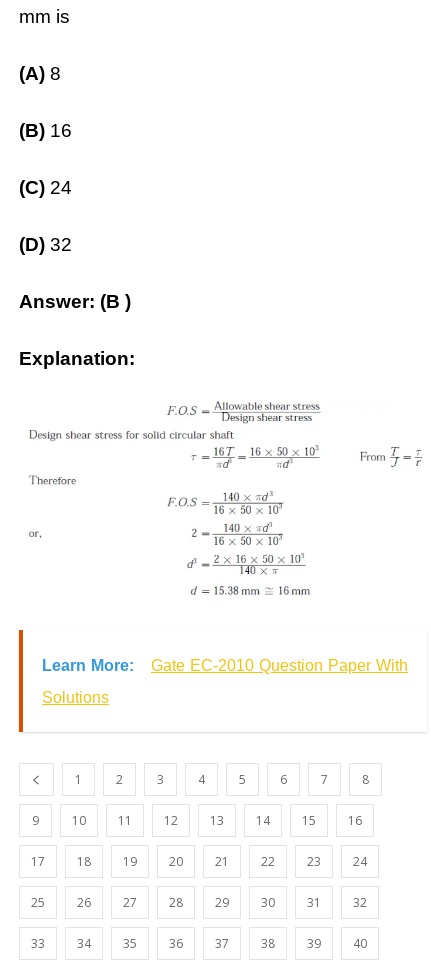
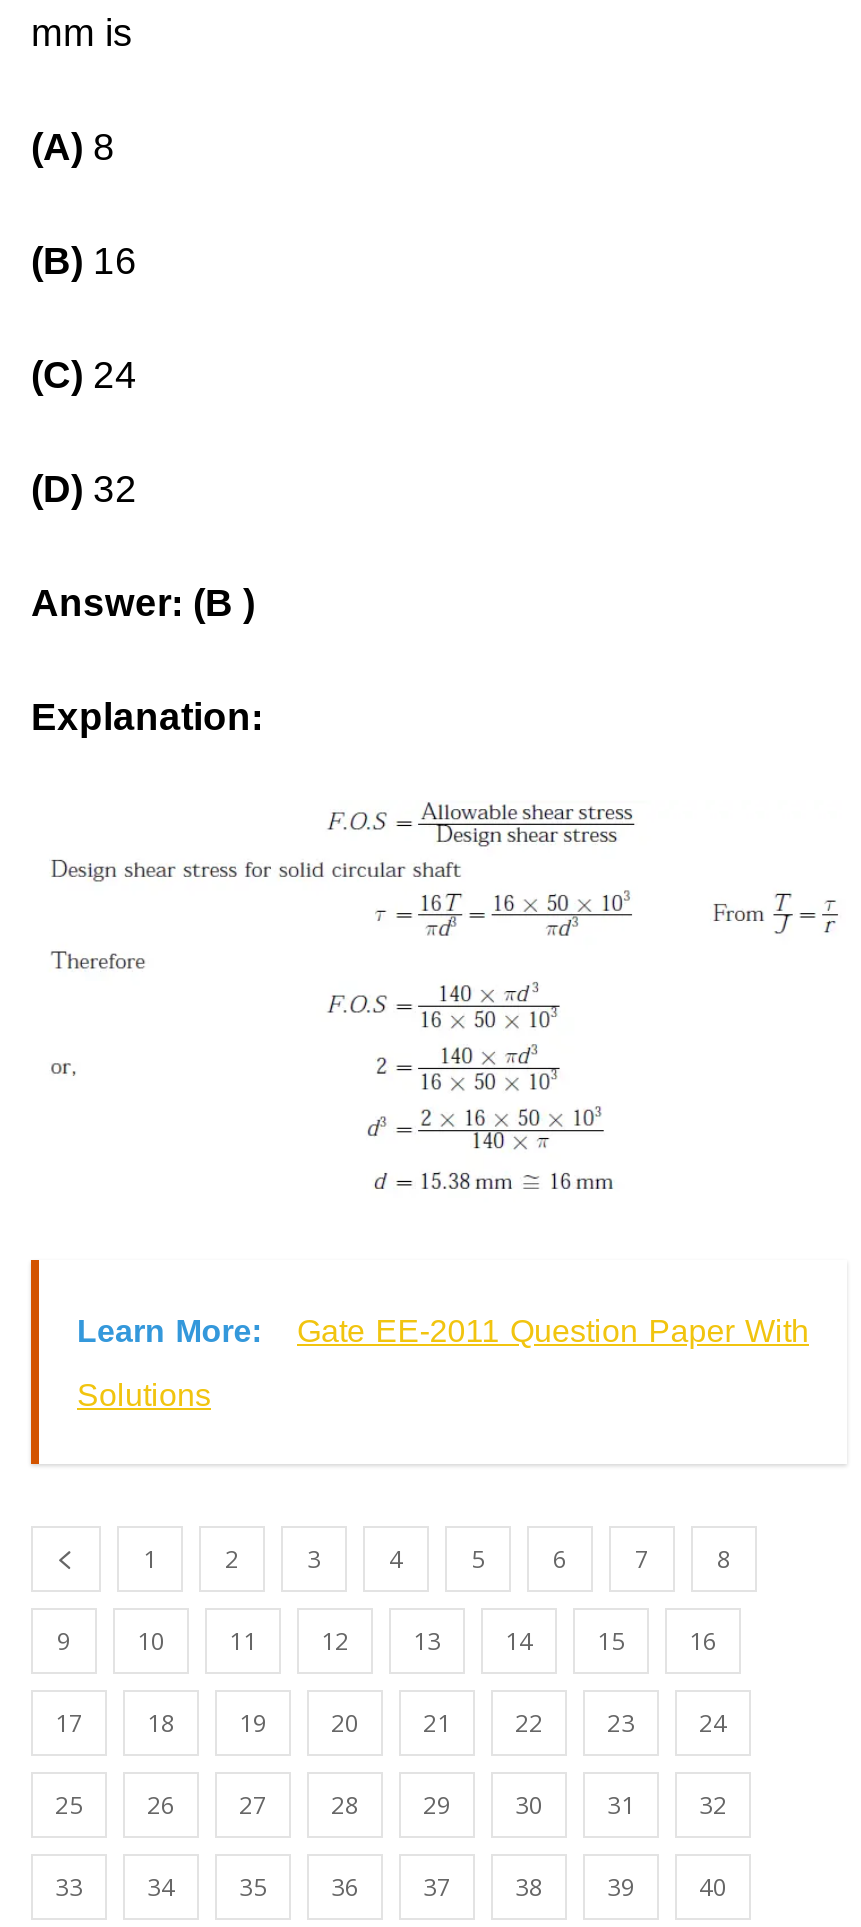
- Gate EC-2010 Question Paper With
+ Gate EE-2011 Question Paper With
